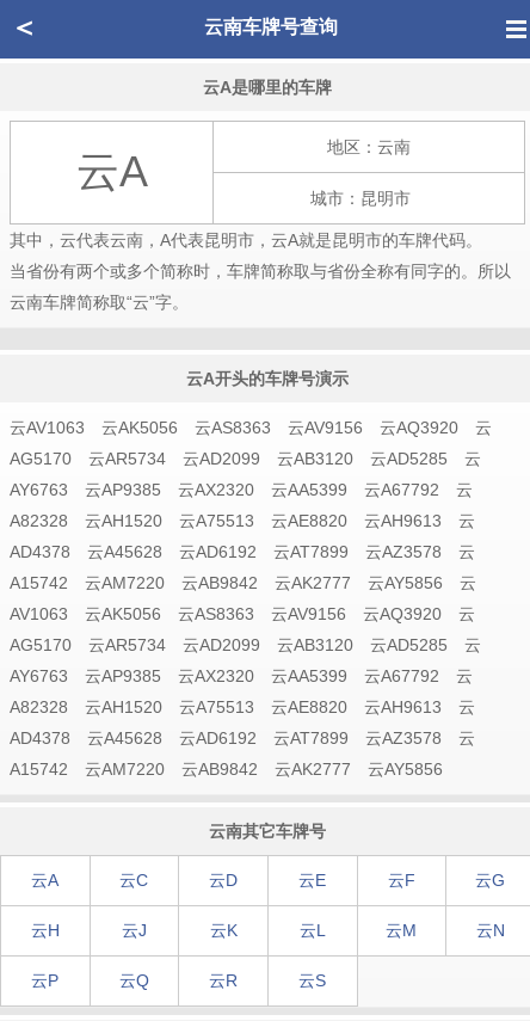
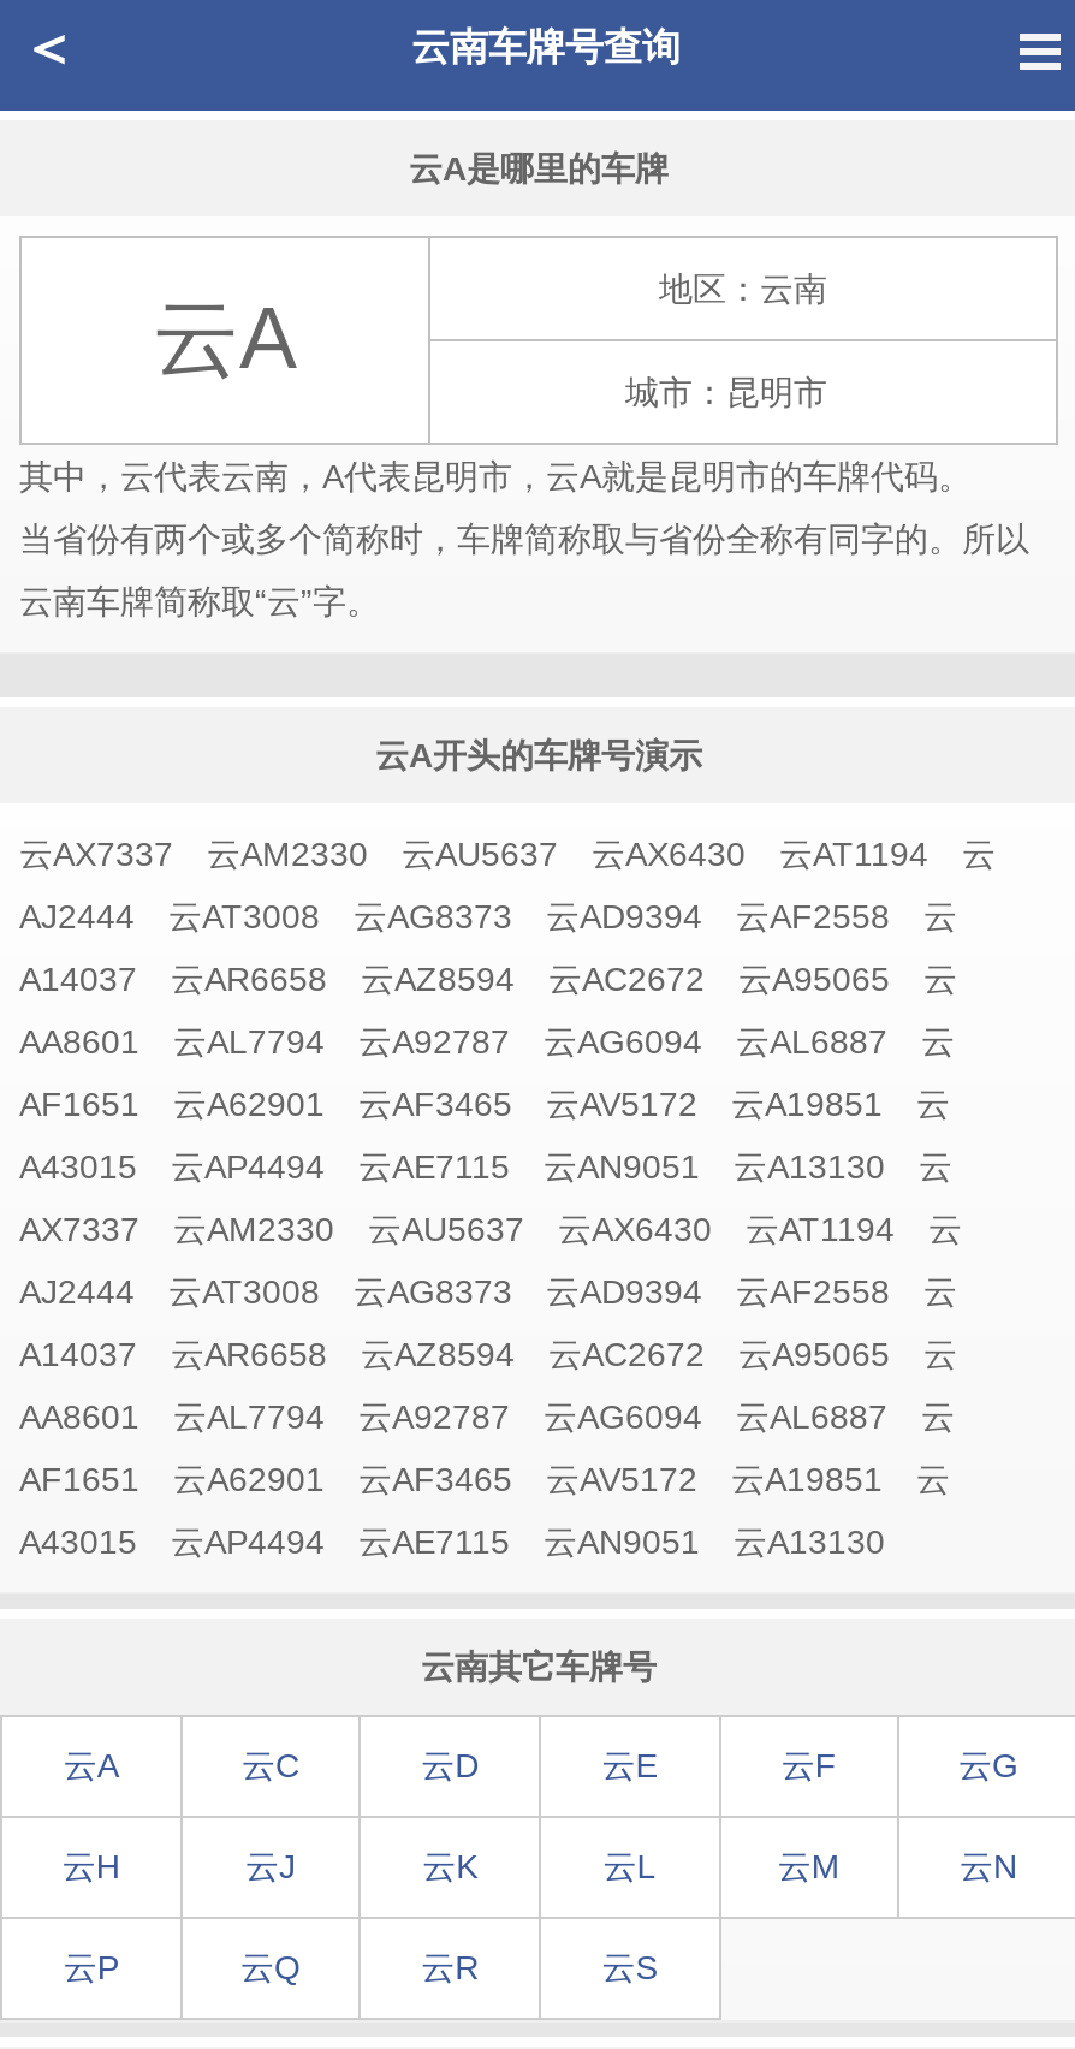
- 云AV1063 云AK5056 云AS8363 云AV9156 云AQ3920 云
+ 云AX7337 云AM2330 云AU5637 云AX6430 云AT1194 云

- AG5170 云AR5734 云AD2099 云AB3120 云AD5285 云
+ AJ2444 云AT3008 云AG8373 云AD9394 云AF2558 云

- AY6763 云AP9385 云AX2320 云AA5399 云A67792 云
+ A14037 云AR6658 云AZ8594 云AC2672 云A95065 云

- A82328 云AH1520 云A75513 云AE8820 云AH9613 云
+ AA8601 云AL7794 云A92787 云AG6094 云AL6887 云

- AD4378 云A45628 云AD6192 云AT7899 云AZ3578 云
+ AF1651 云A62901 云AF3465 云AV5172 云A19851 云

- A15742 云AM7220 云AB9842 云AK2777 云AY5856 云
+ A43015 云AP4494 云AE7115 云AN9051 云A13130 云

- AV1063 云AK5056 云AS8363 云AV9156 云AQ3920 云
+ AX7337 云AM2330 云AU5637 云AX6430 云AT1194 云

- AG5170 云AR5734 云AD2099 云AB3120 云AD5285 云
+ AJ2444 云AT3008 云AG8373 云AD9394 云AF2558 云

- AY6763 云AP9385 云AX2320 云AA5399 云A67792 云
+ A14037 云AR6658 云AZ8594 云AC2672 云A95065 云

- A82328 云AH1520 云A75513 云AE8820 云AH9613 云
+ AA8601 云AL7794 云A92787 云AG6094 云AL6887 云

- AD4378 云A45628 云AD6192 云AT7899 云AZ3578 云
+ AF1651 云A62901 云AF3465 云AV5172 云A19851 云

- A15742 云AM7220 云AB9842 云AK2777 云AY5856
+ A43015 云AP4494 云AE7115 云AN9051 云A13130
